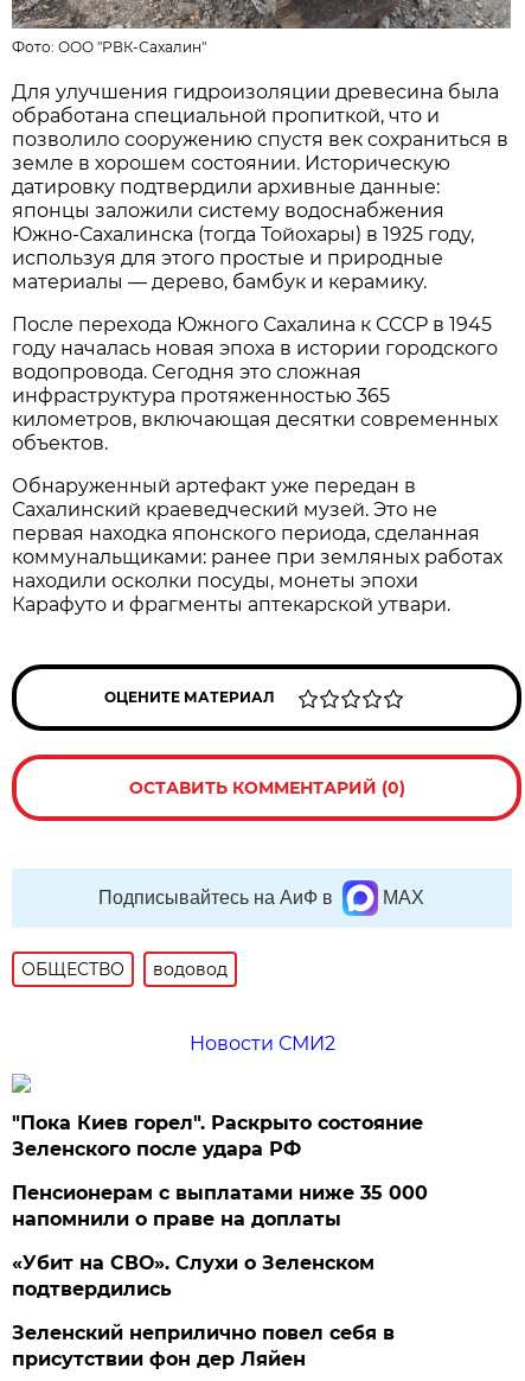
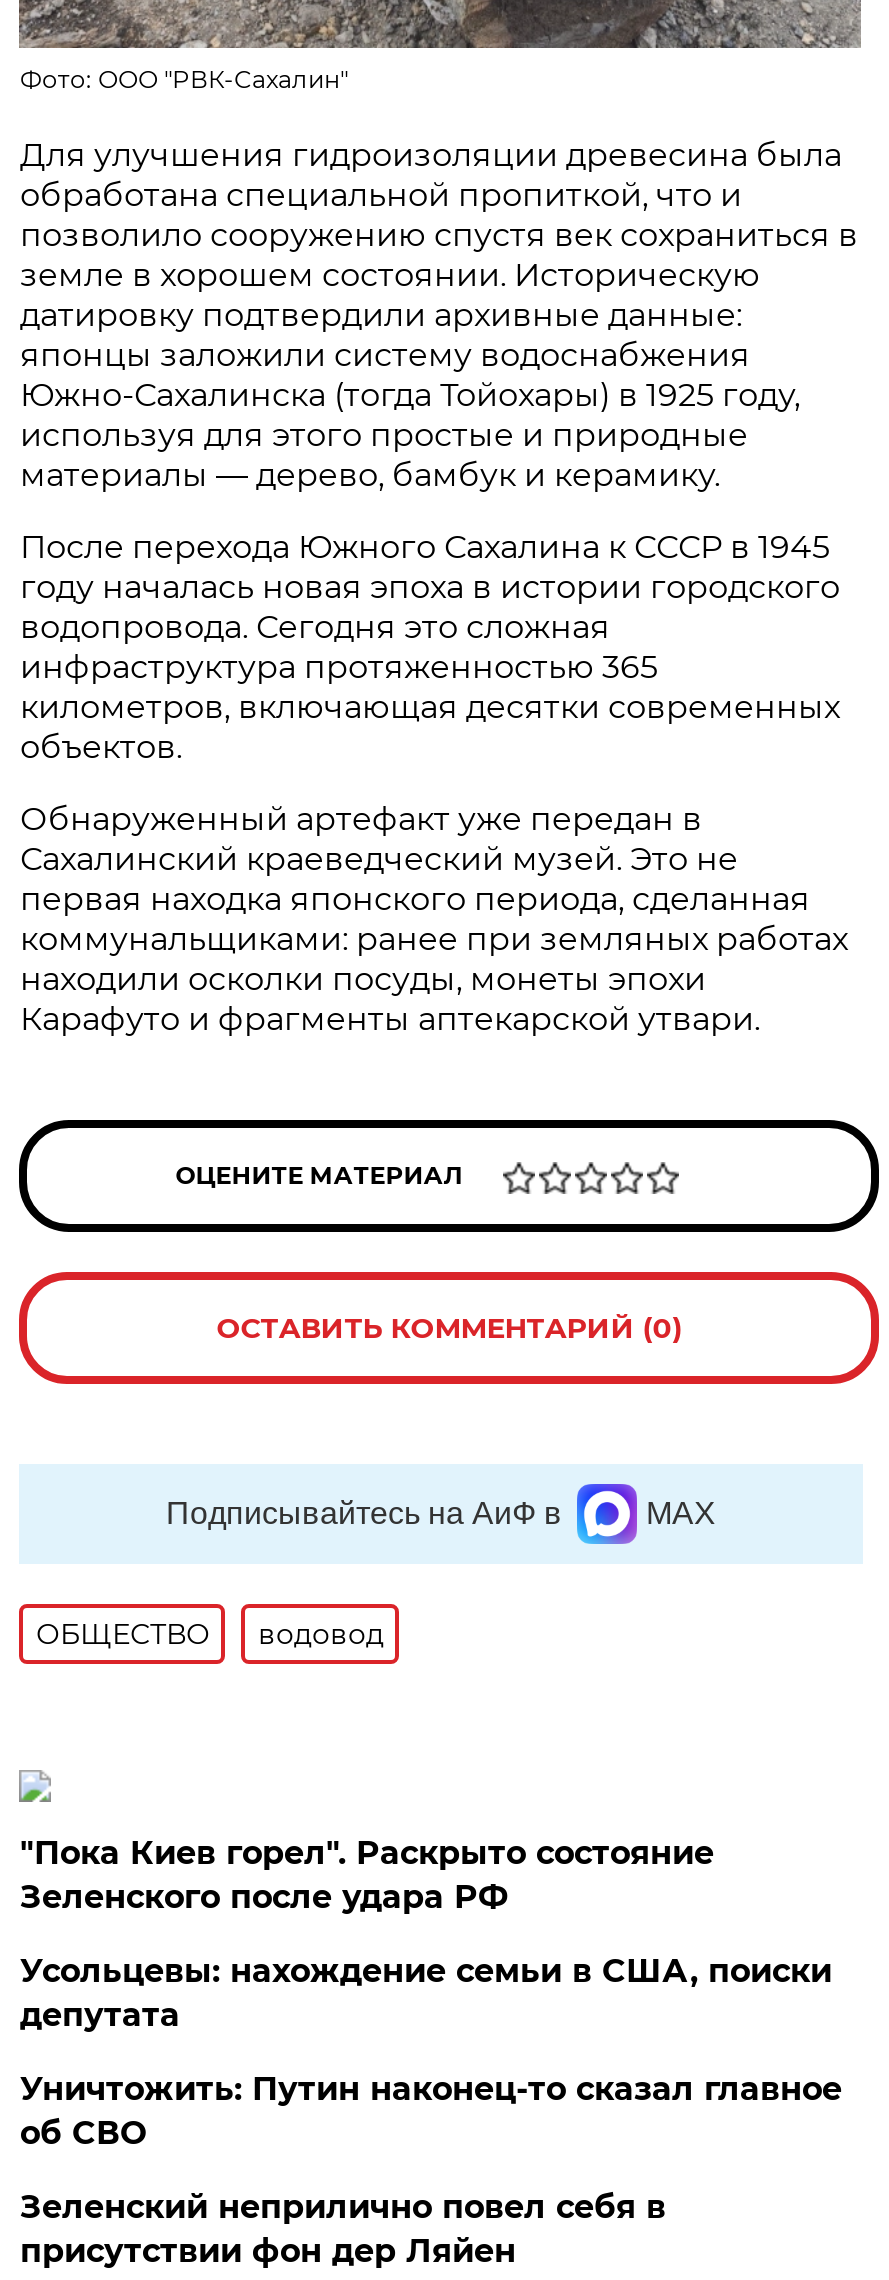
- Новости СМИ2

- Пенсионерам с выплатами ниже 35 000
- напомнили о праве на доплаты
+ Усольцевы: нахождение семьи в США, поиски
+ депутата

- «Убит на СВО». Слухи о Зеленском
- подтвердились
+ Уничтожить: Путин наконец-то сказал главное
+ об СВО
